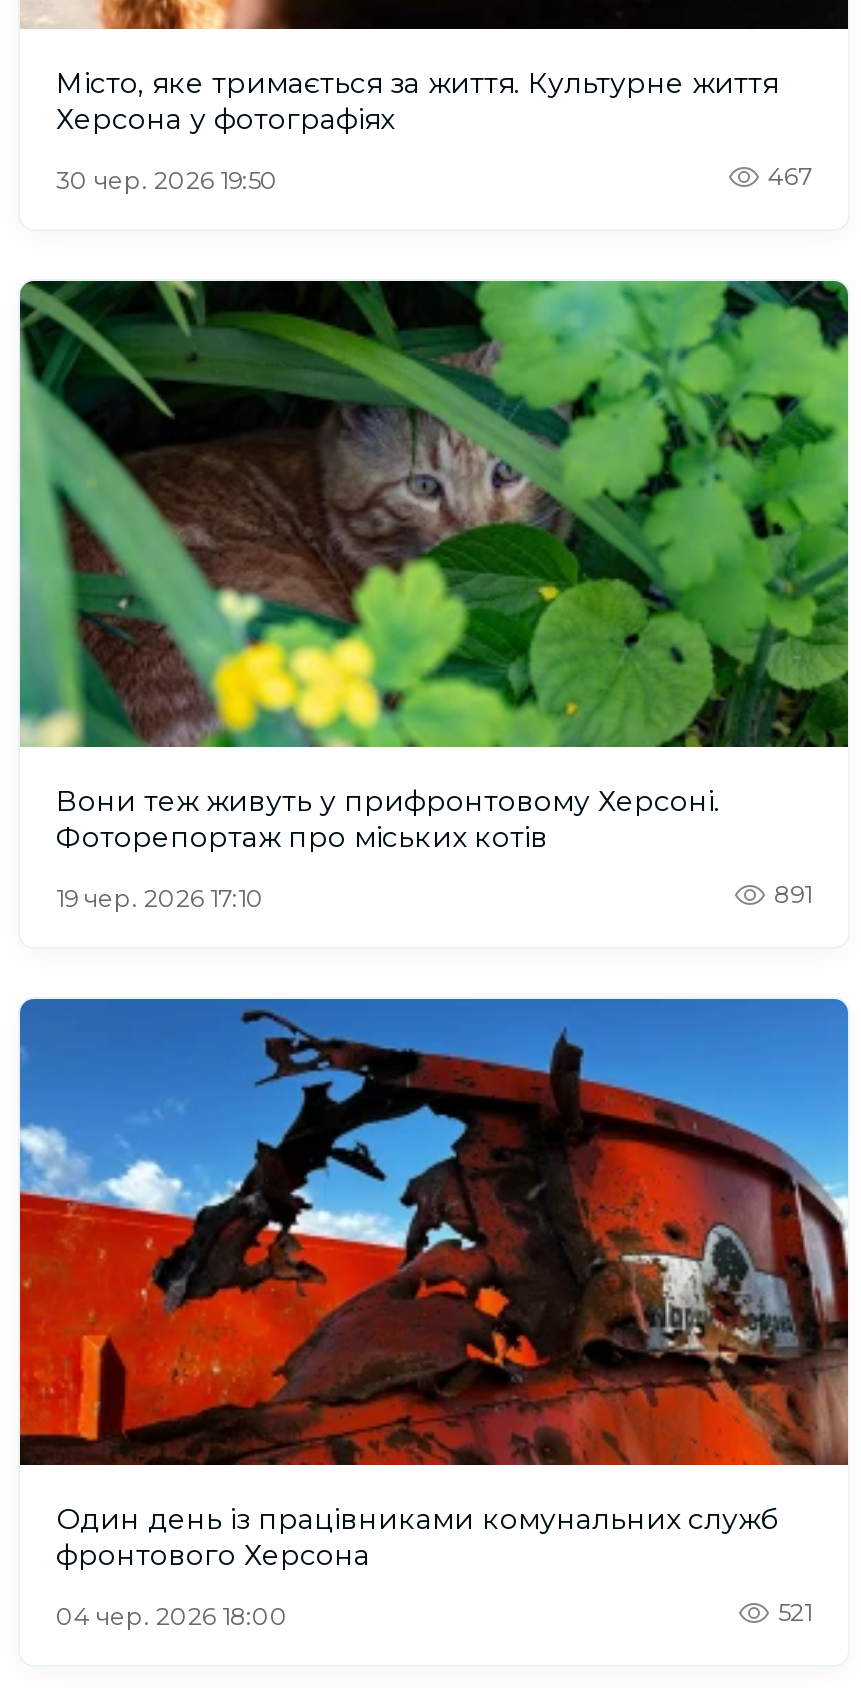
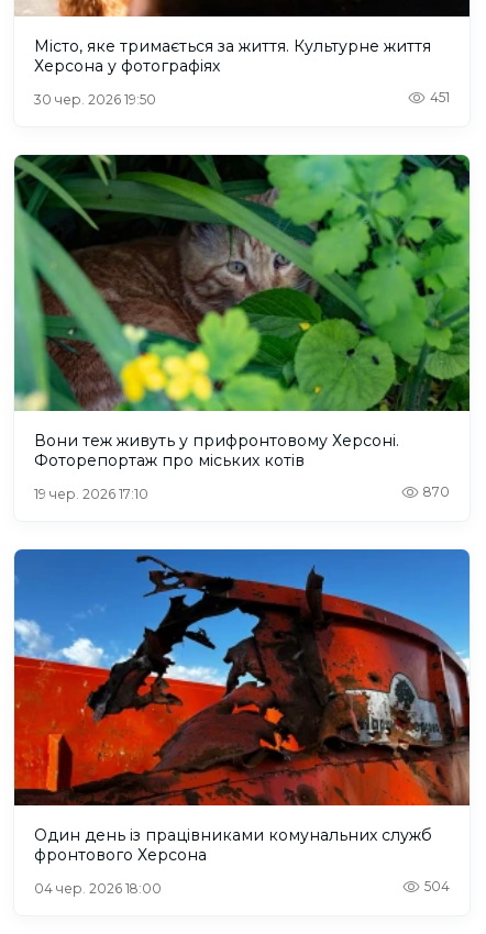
- 467
+ 451

- 891
+ 870

- 521
+ 504
